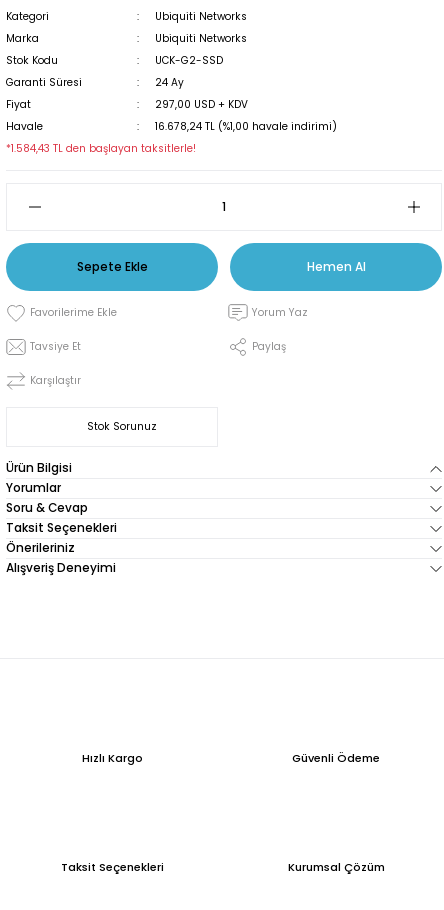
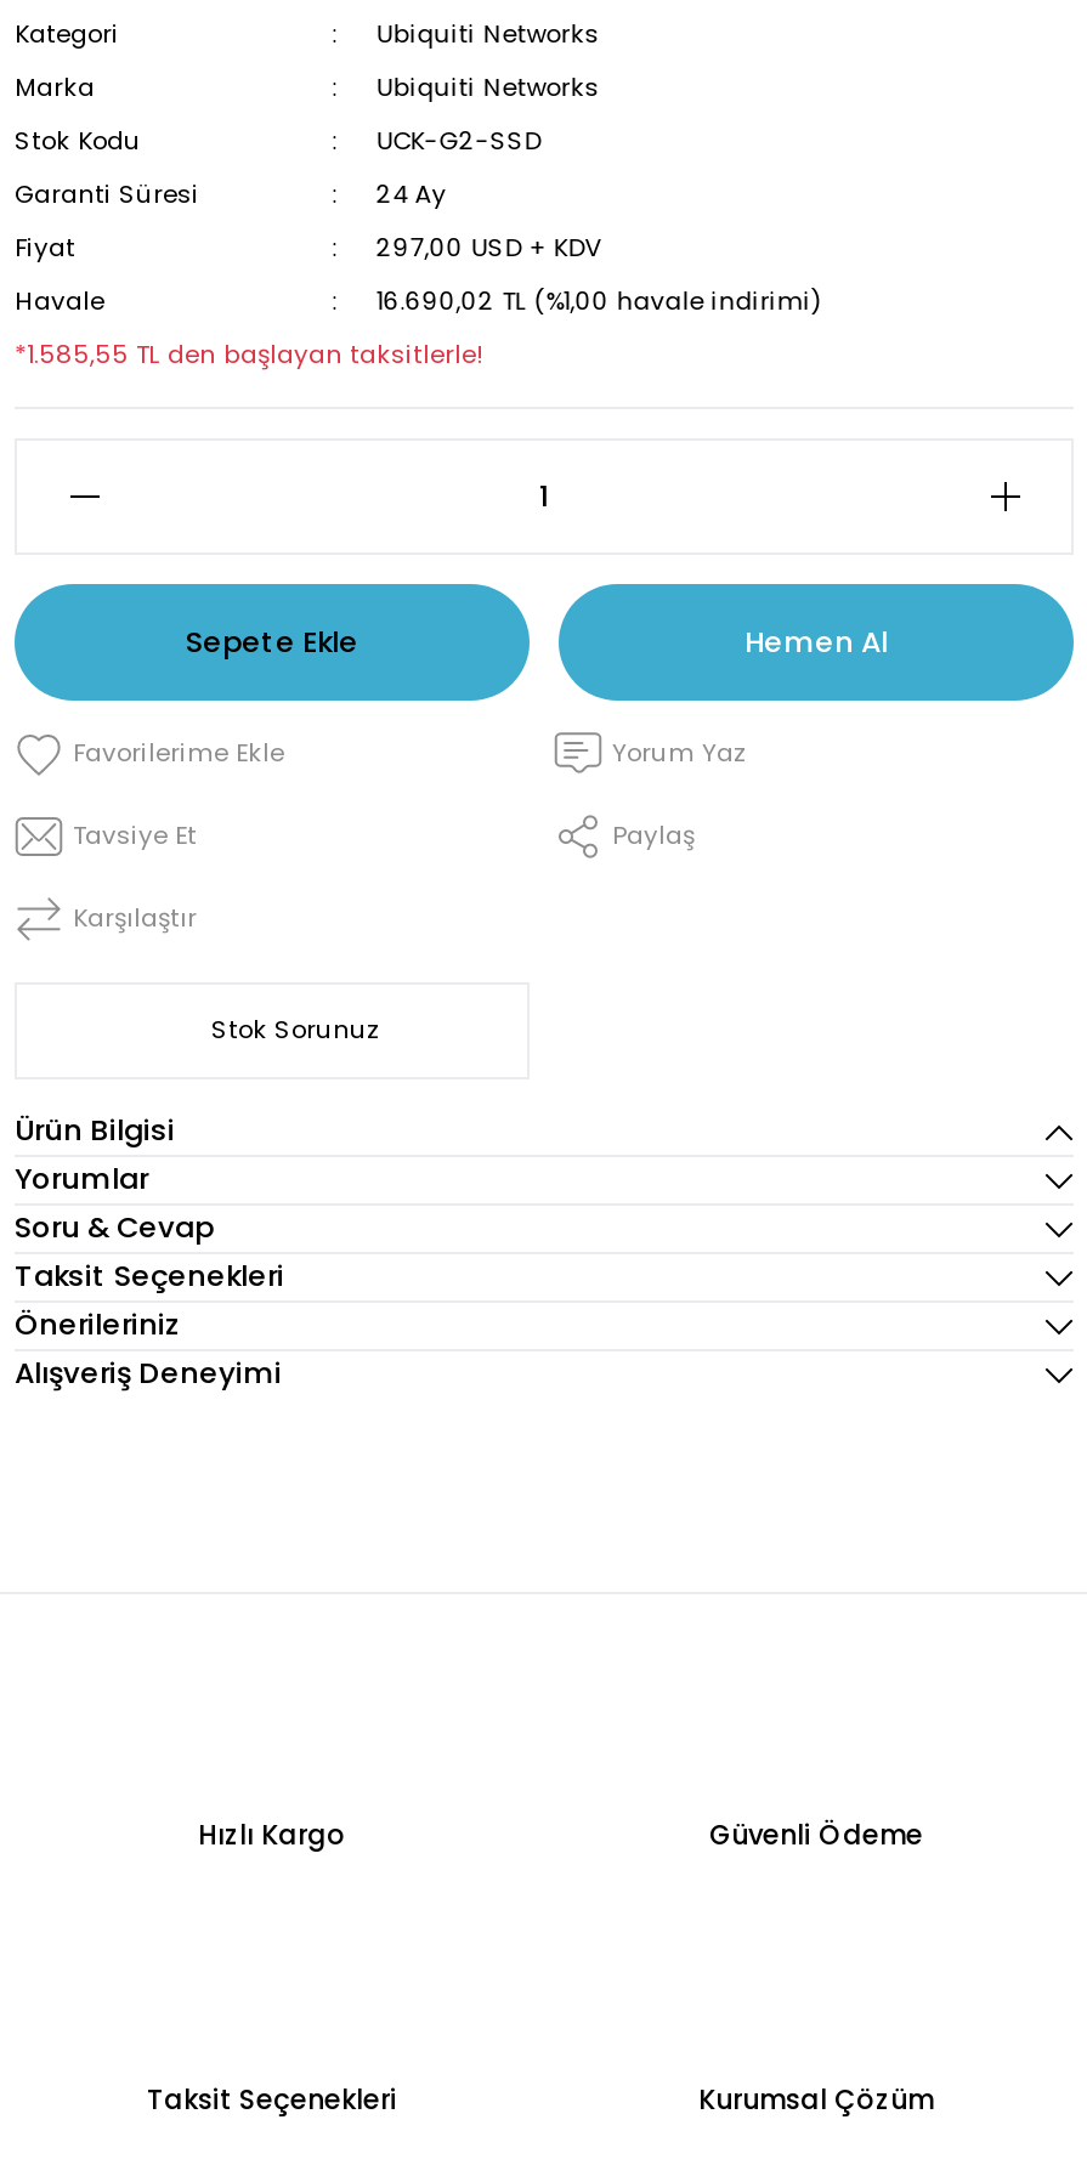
- 16.678,24 TL (%1,00 havale indirimi)
+ 16.690,02 TL (%1,00 havale indirimi)

- *1.584,43 TL den başlayan taksitlerle!
+ *1.585,55 TL den başlayan taksitlerle!
